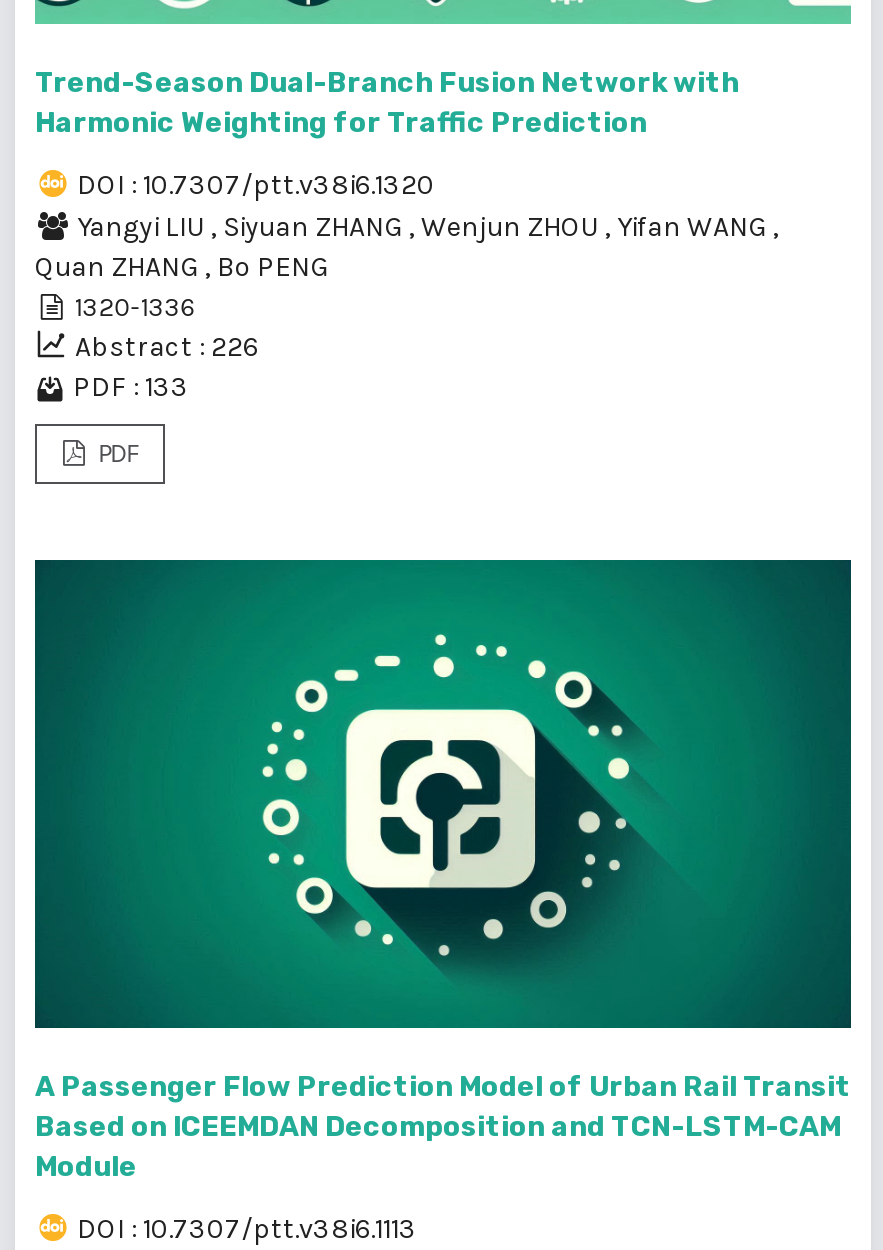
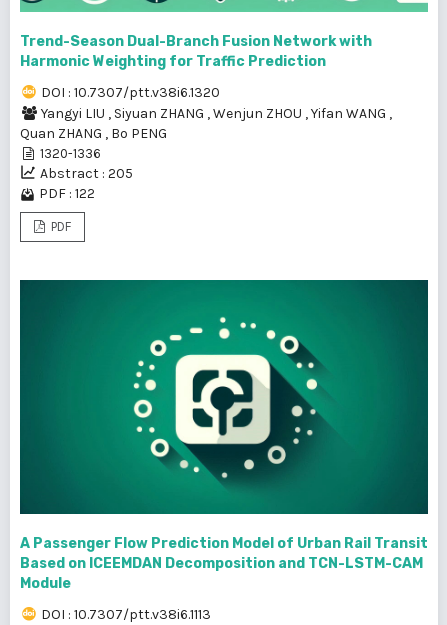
- Abstract : 226
+ Abstract : 205

- PDF : 133
+ PDF : 122
